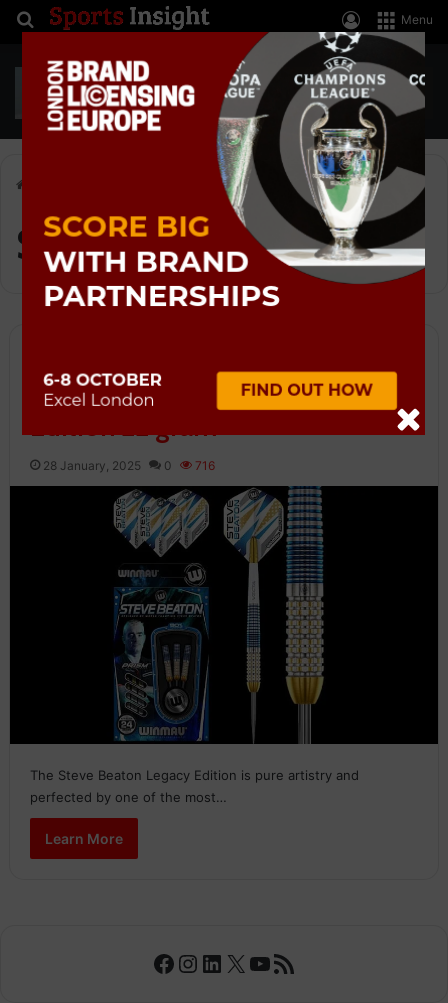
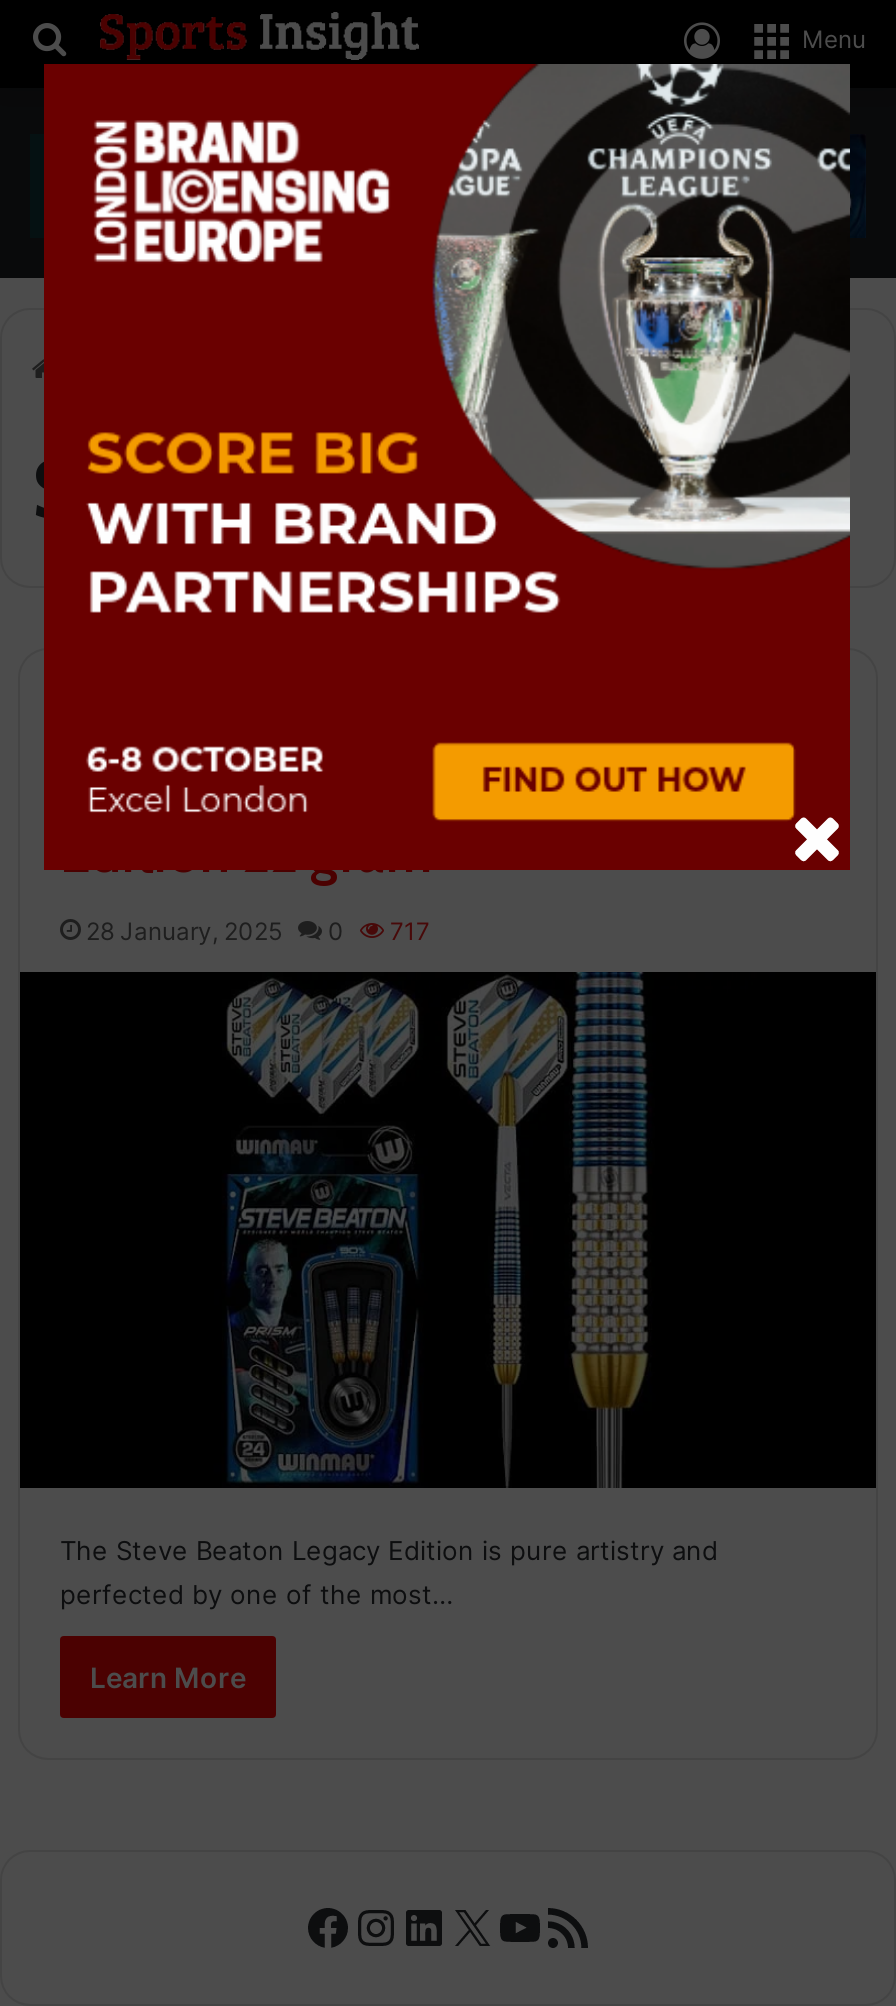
- 28 January, 2025 0 716
+ 28 January, 2025 0 717
